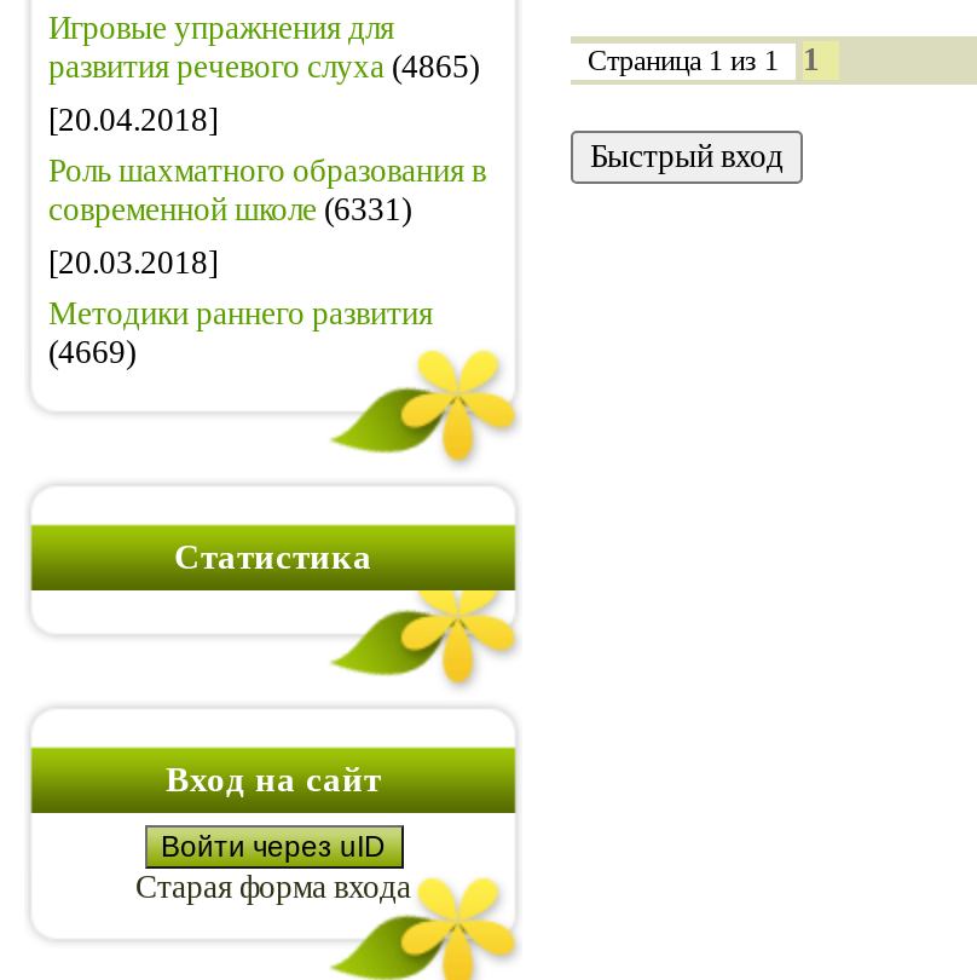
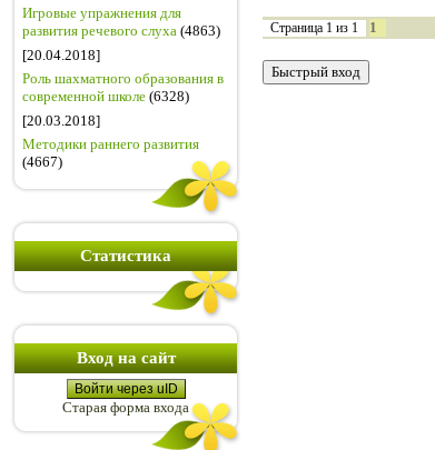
- развития речевого слуха (4865)
+ развития речевого слуха (4863)

- современной школе (6331)
+ современной школе (6328)

- (4669)
+ (4667)
